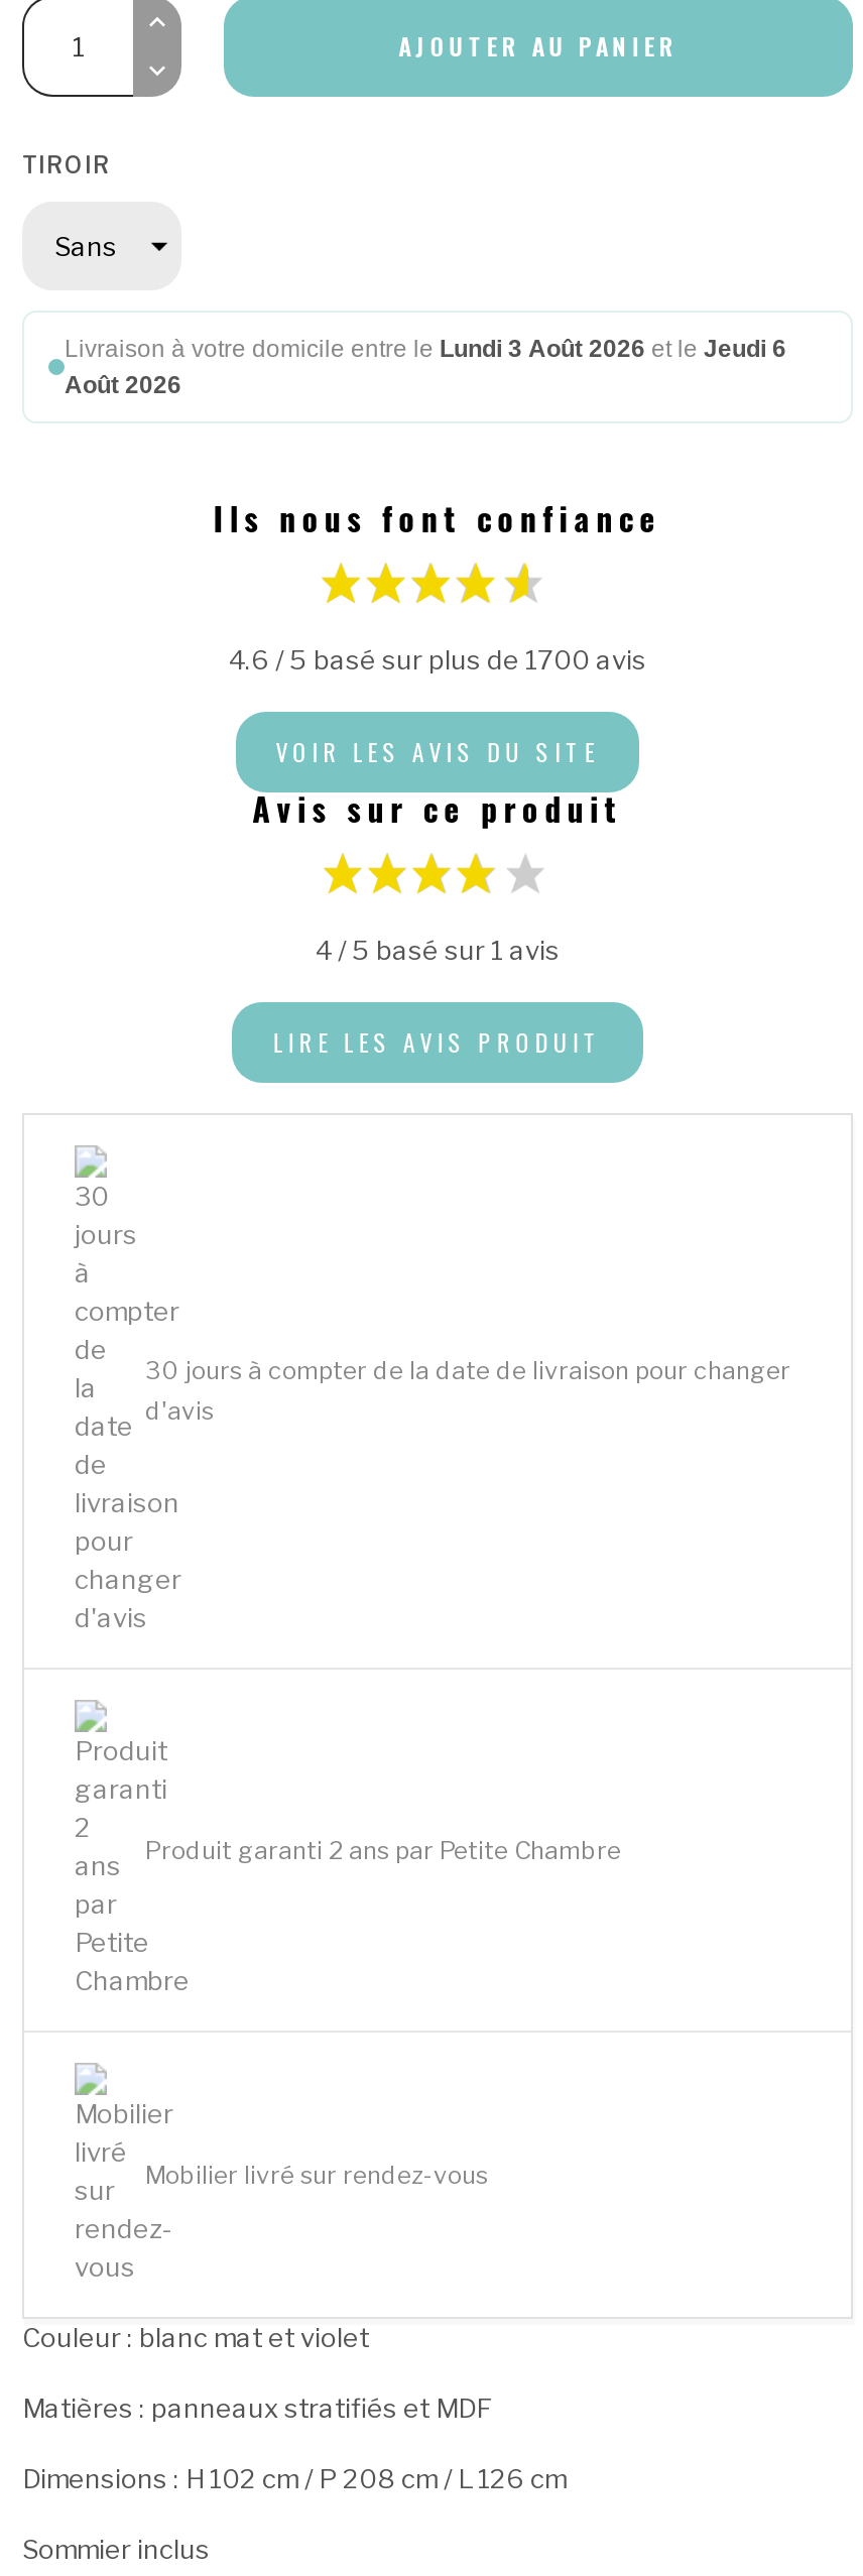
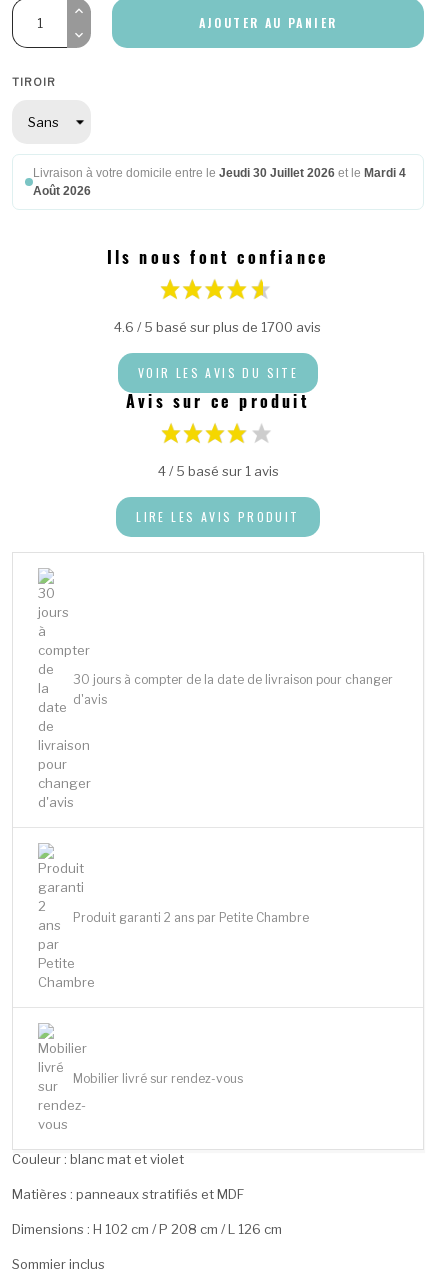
- Livraison à votre domicile entre le Lundi 3 Août 2026 et le Jeudi 6
+ Livraison à votre domicile entre le Jeudi 30 Juillet 2026 et le Mardi 4
